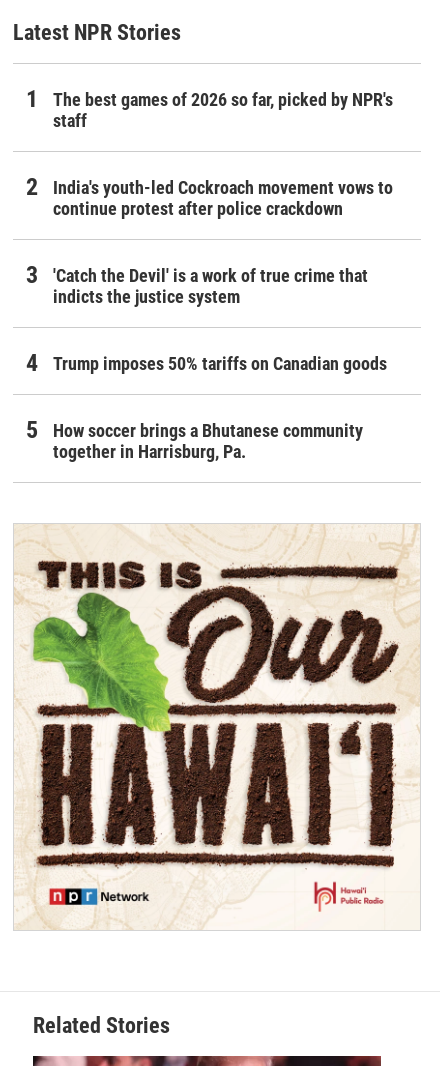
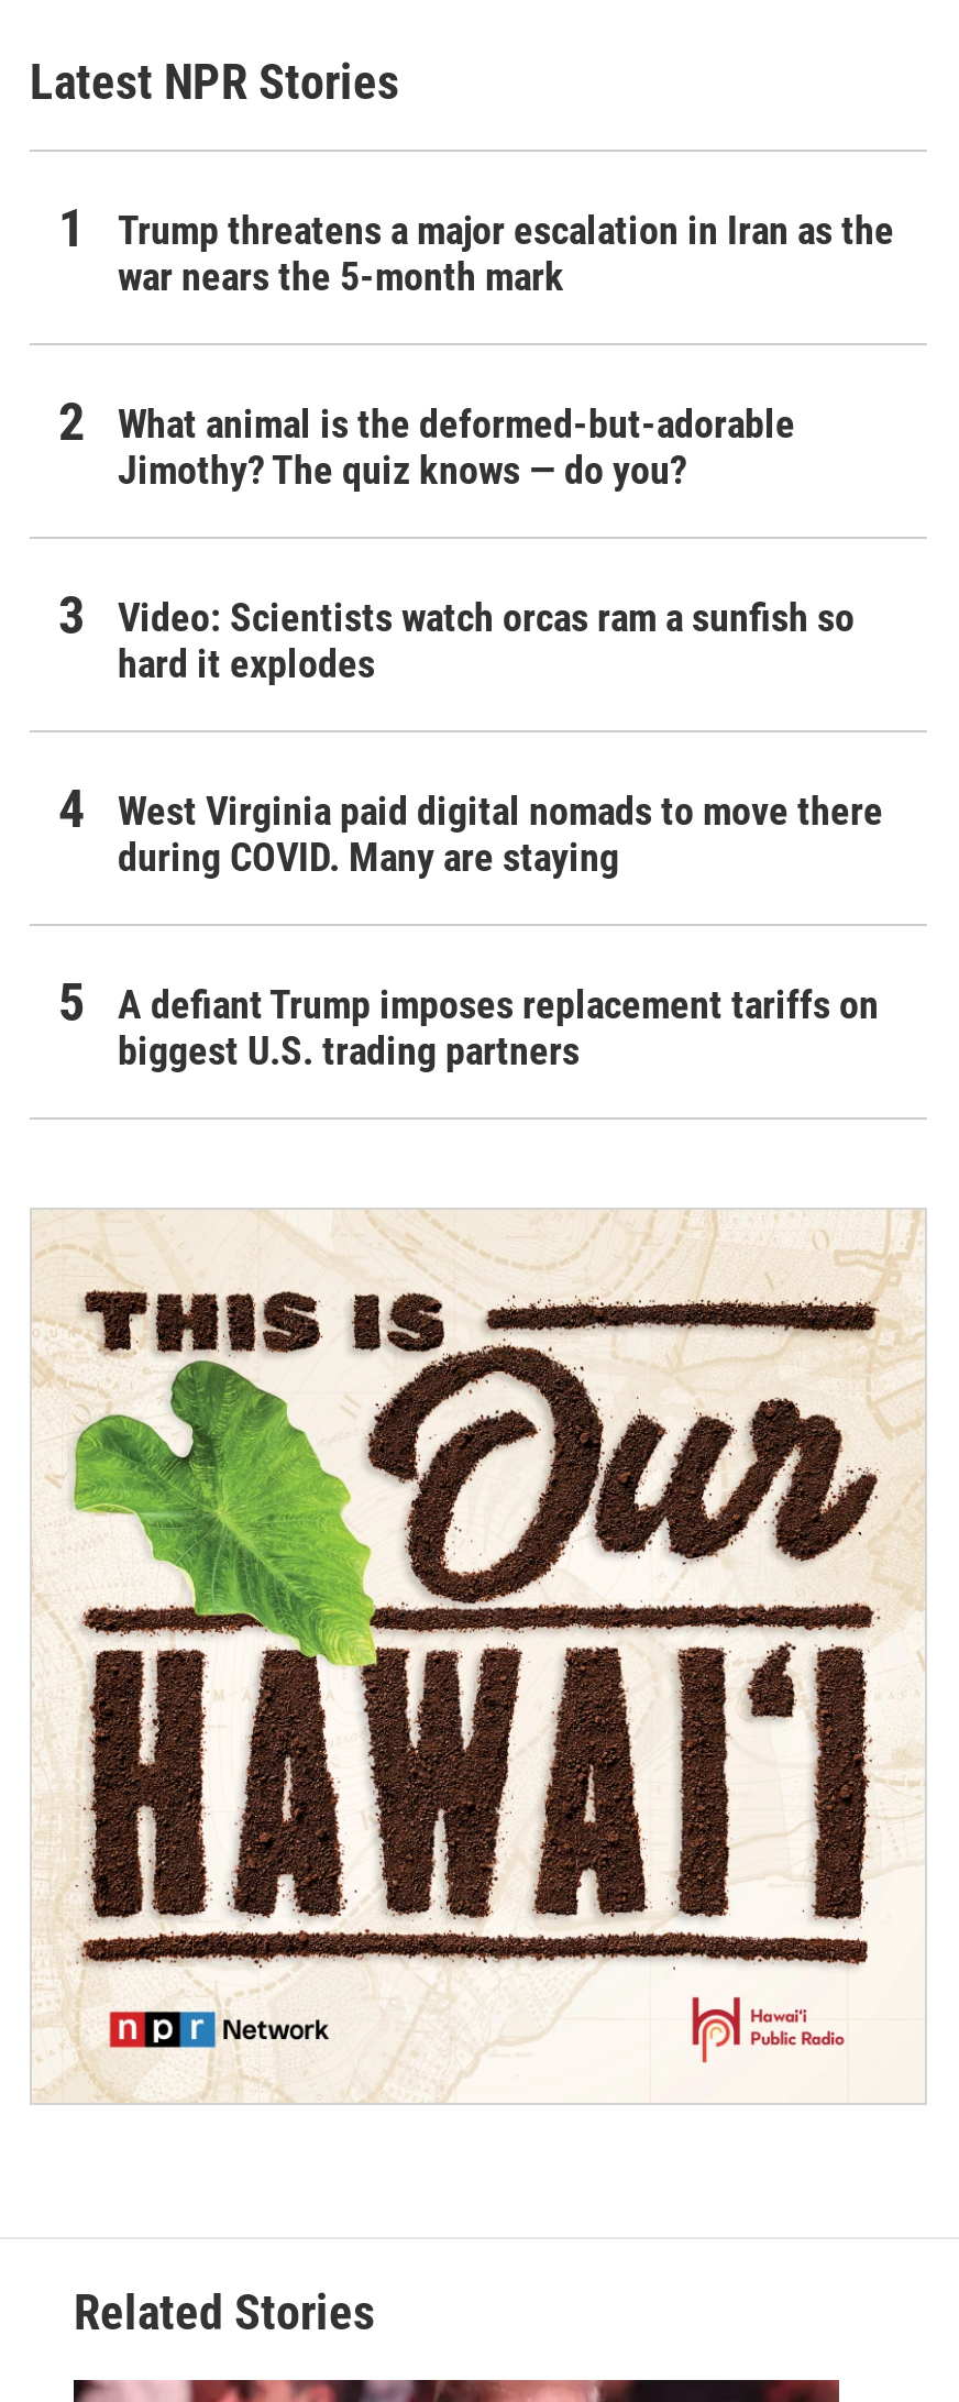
- The best games of 2026 so far, picked by NPR's
- staff
+ Trump threatens a major escalation in Iran as the
+ war nears the 5-month mark

- India's youth-led Cockroach movement vows to
- continue protest after police crackdown
+ What animal is the deformed-but-adorable
+ Jimothy? The quiz knows — do you?

- 'Catch the Devil' is a work of true crime that
- indicts the justice system
+ Video: Scientists watch orcas ram a sunfish so
+ hard it explodes

- Trump imposes 50% tariffs on Canadian goods
+ West Virginia paid digital nomads to move there
+ during COVID. Many are staying

- How soccer brings a Bhutanese community
- together in Harrisburg, Pa.
+ A defiant Trump imposes replacement tariffs on
+ biggest U.S. trading partners
